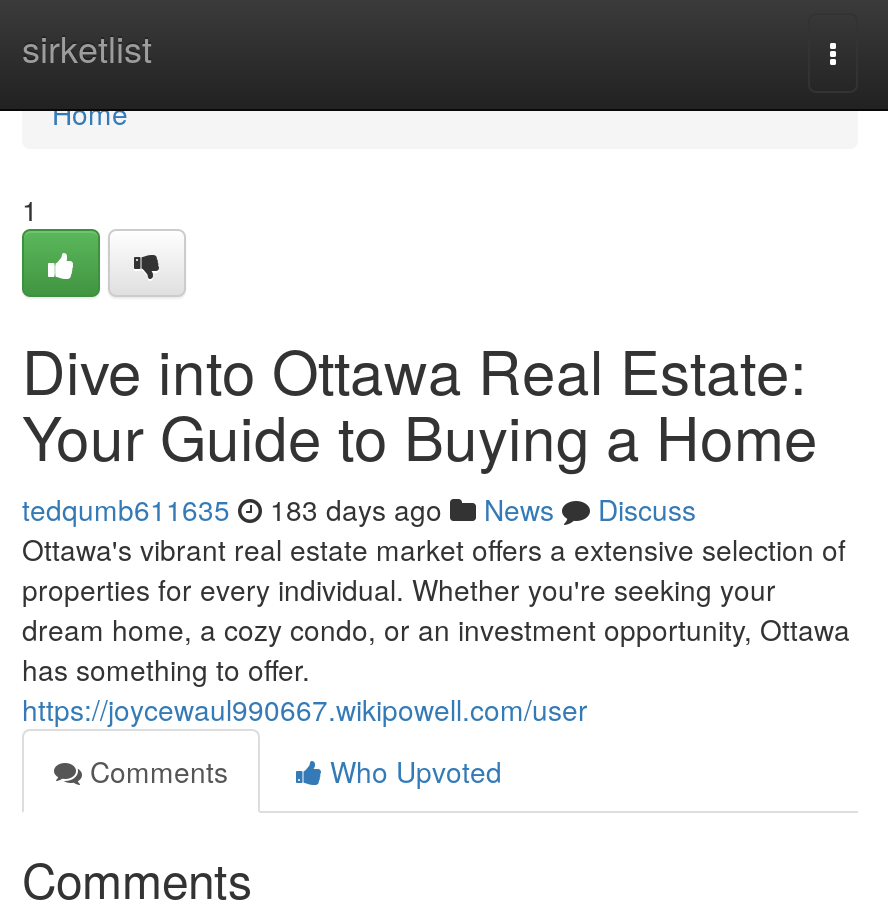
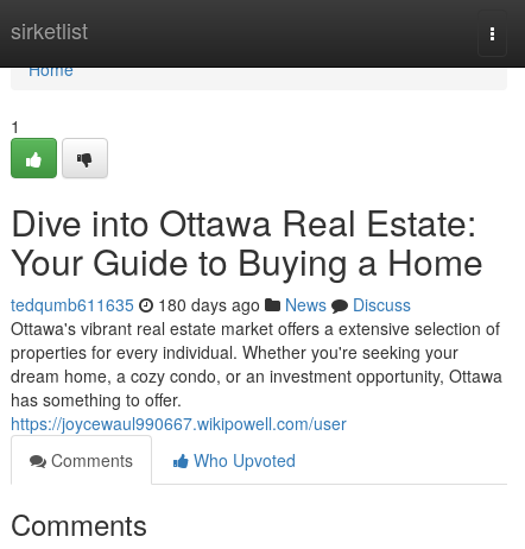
- tedqumb611635 183 days ago News Discuss
+ tedqumb611635 180 days ago News Discuss
